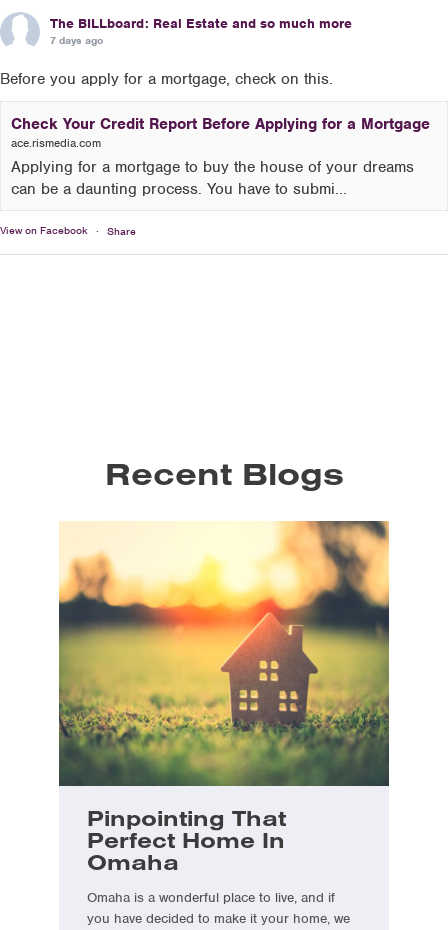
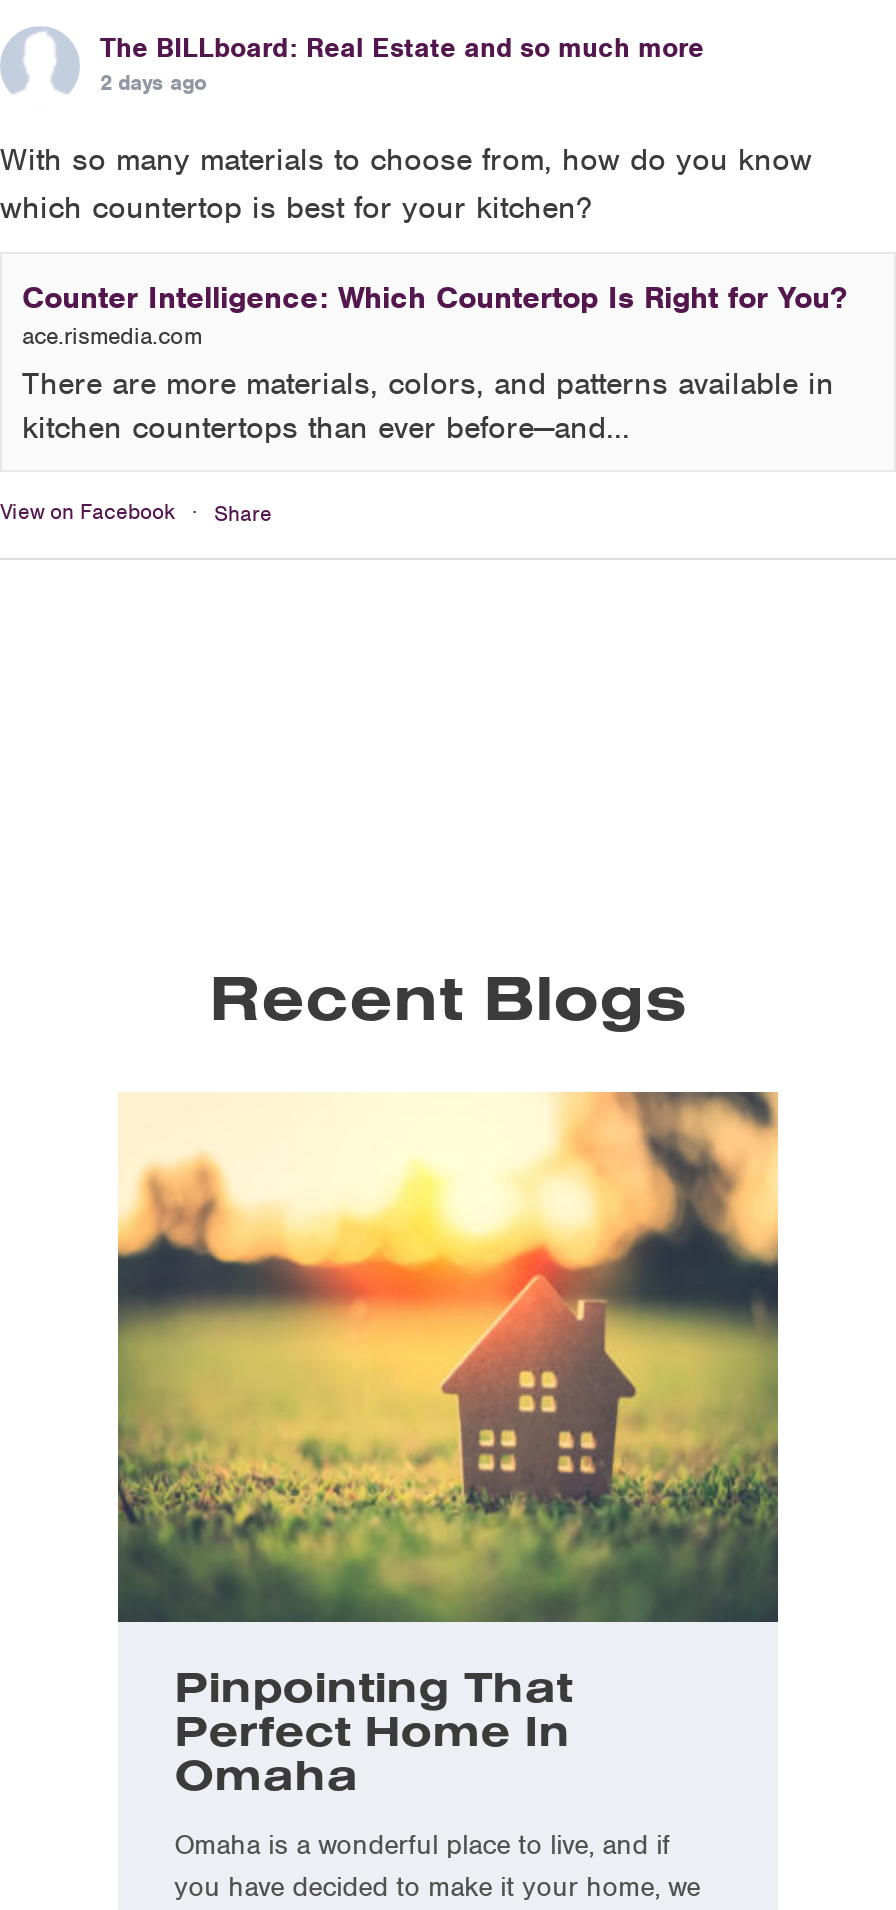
- 7 days ago
+ 2 days ago

- Before you apply for a mortgage, check on this.
+ With so many materials to choose from, how do you know
+ which countertop is best for your kitchen?

- Check Your Credit Report Before Applying for a Mortgage
+ Counter Intelligence: Which Countertop Is Right for You?

- Applying for a mortgage to buy the house of your dreams
- can be a daunting process. You have to submi...
+ There are more materials, colors, and patterns available in
+ kitchen countertops than ever before—and...
